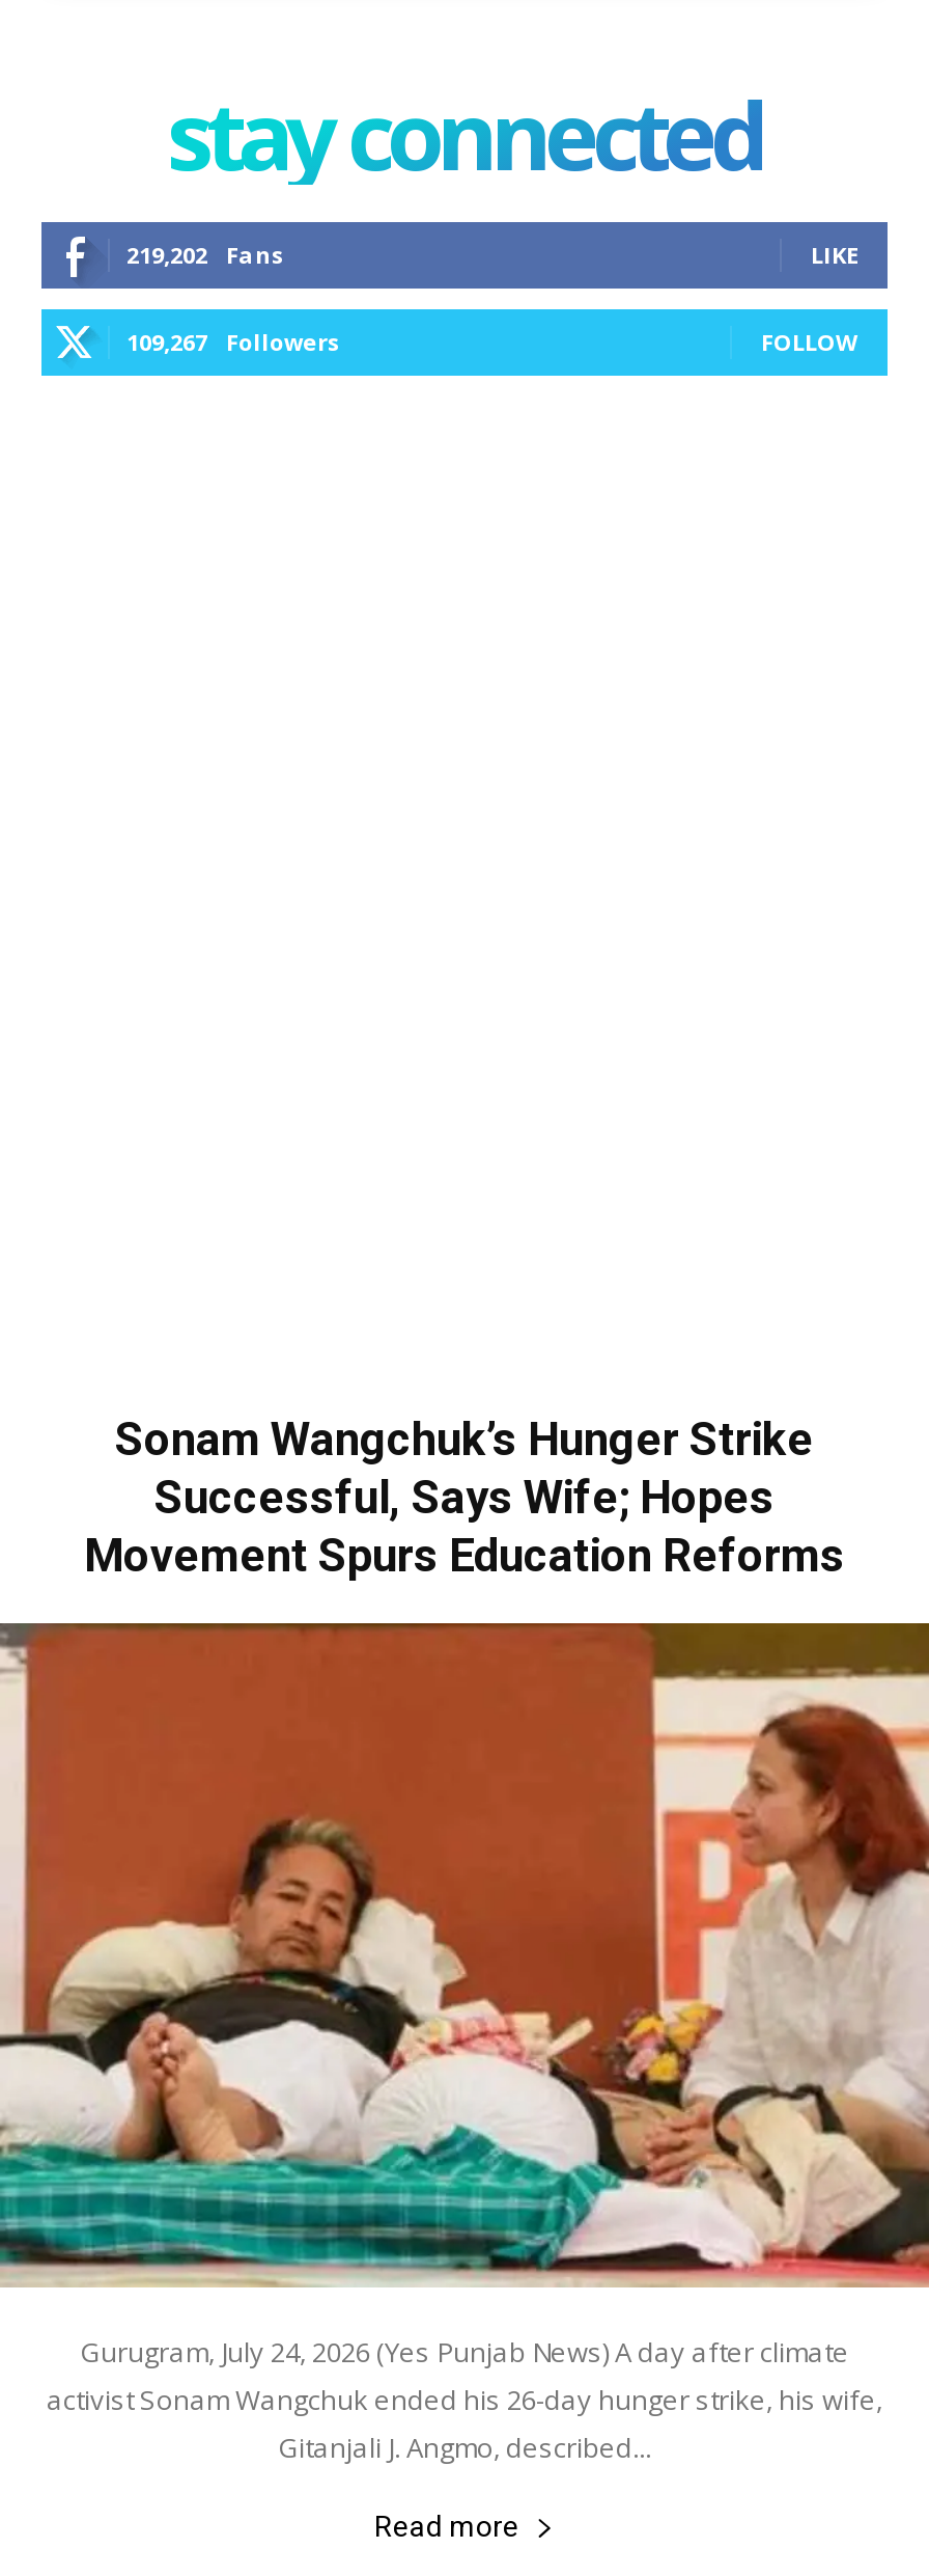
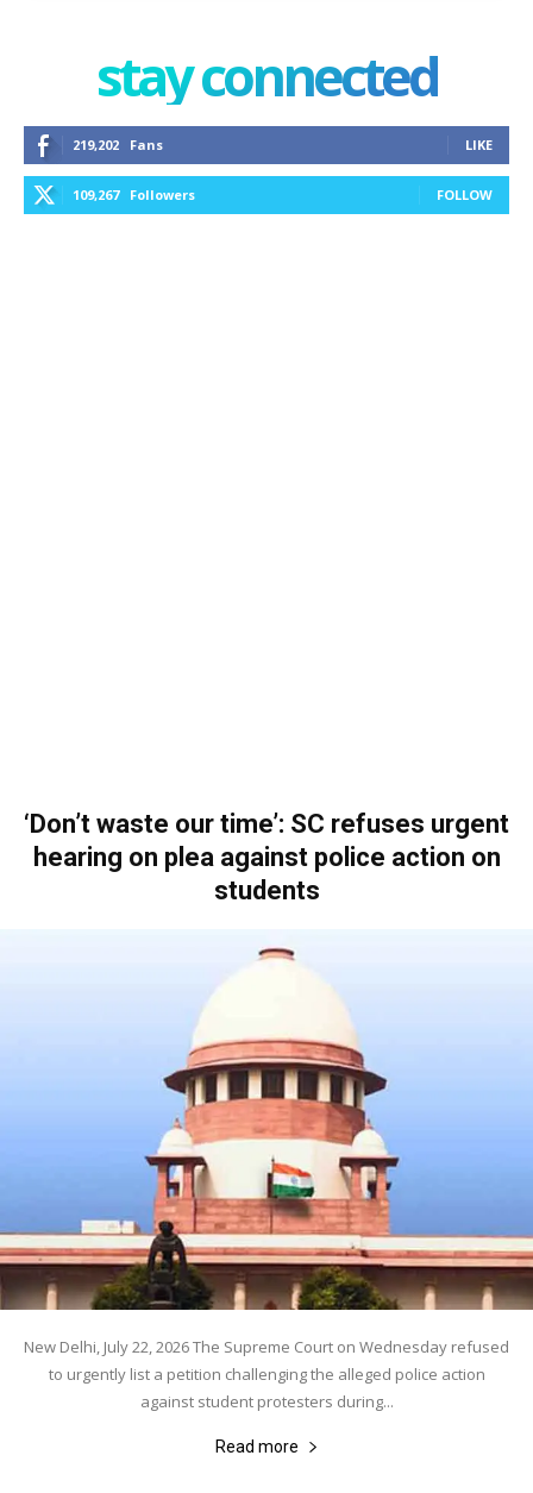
- Sonam Wangchuk’s Hunger Strike
- Successful, Says Wife; Hopes
- Movement Spurs Education Reforms
+ ‘Don’t waste our time’: SC refuses urgent
+ hearing on plea against police action on
+ students

- [image]
- Gurugram, July 24, 2026 (Yes Punjab News) A day after climate
- activist Sonam Wangchuk ended his 26-day hunger strike, his wife,
- Gitanjali J. Angmo, described...
+ [image]
+ New Delhi, July 22, 2026 The Supreme Court on Wednesday refused
+ to urgently list a petition challenging the alleged police action
+ against student protesters during...
